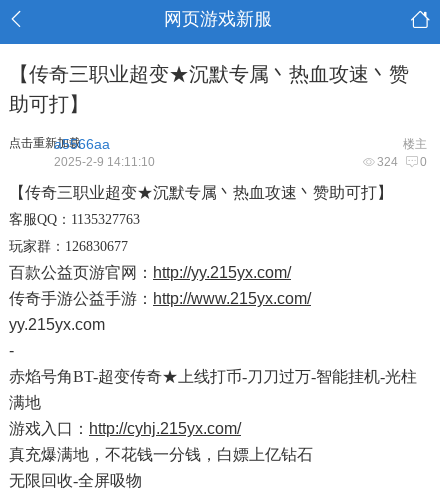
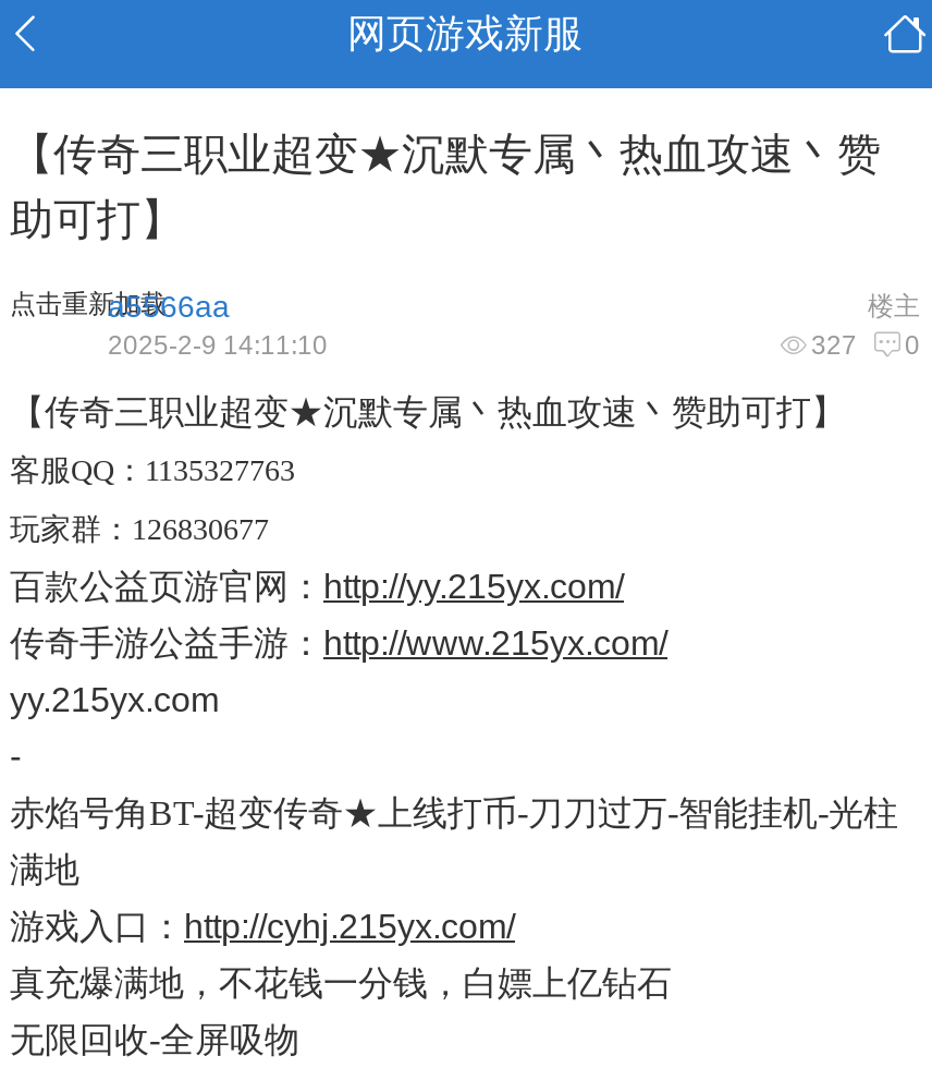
- 324 0
+ 327 0
